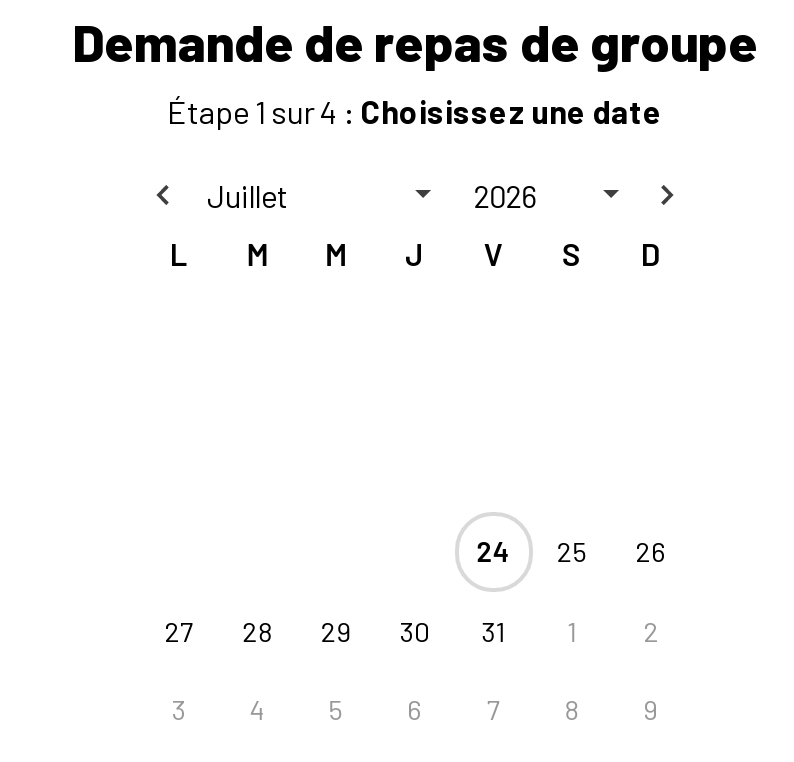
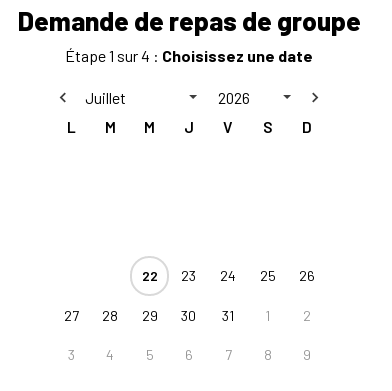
+ 22
+ 23
